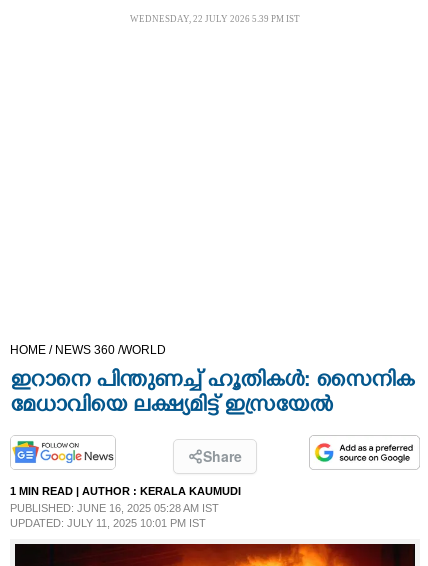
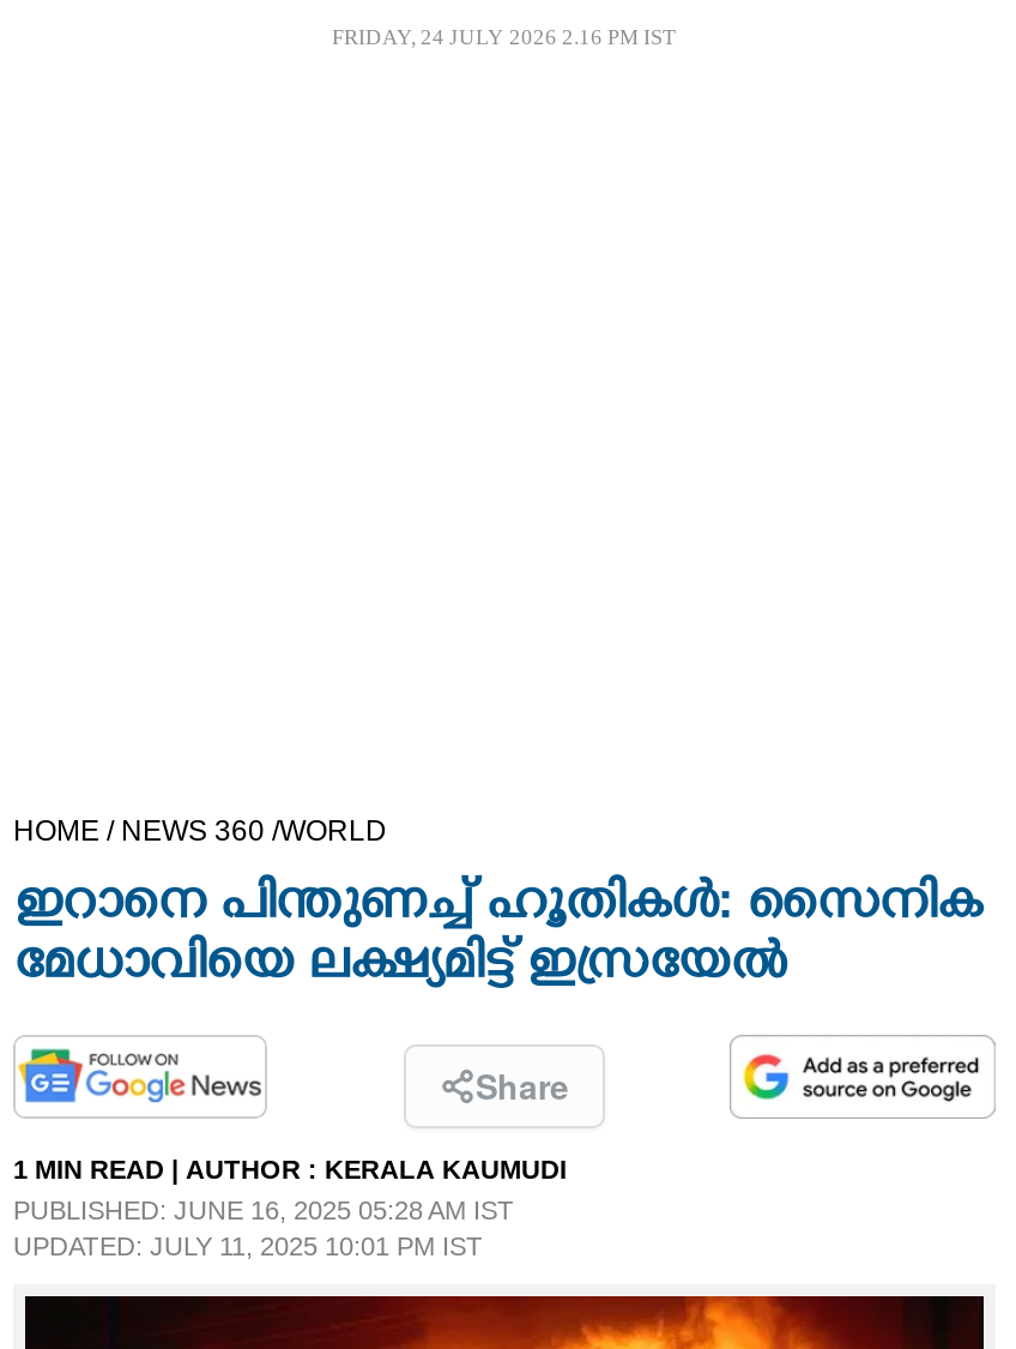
- WEDNESDAY, 22 JULY 2026 5.39 PM IST
+ FRIDAY, 24 JULY 2026 2.16 PM IST
